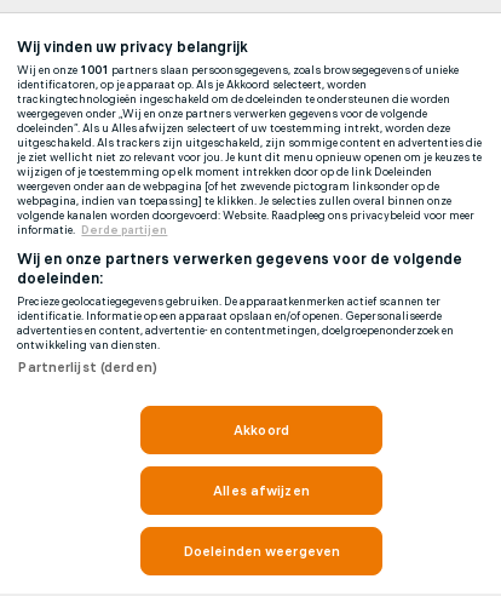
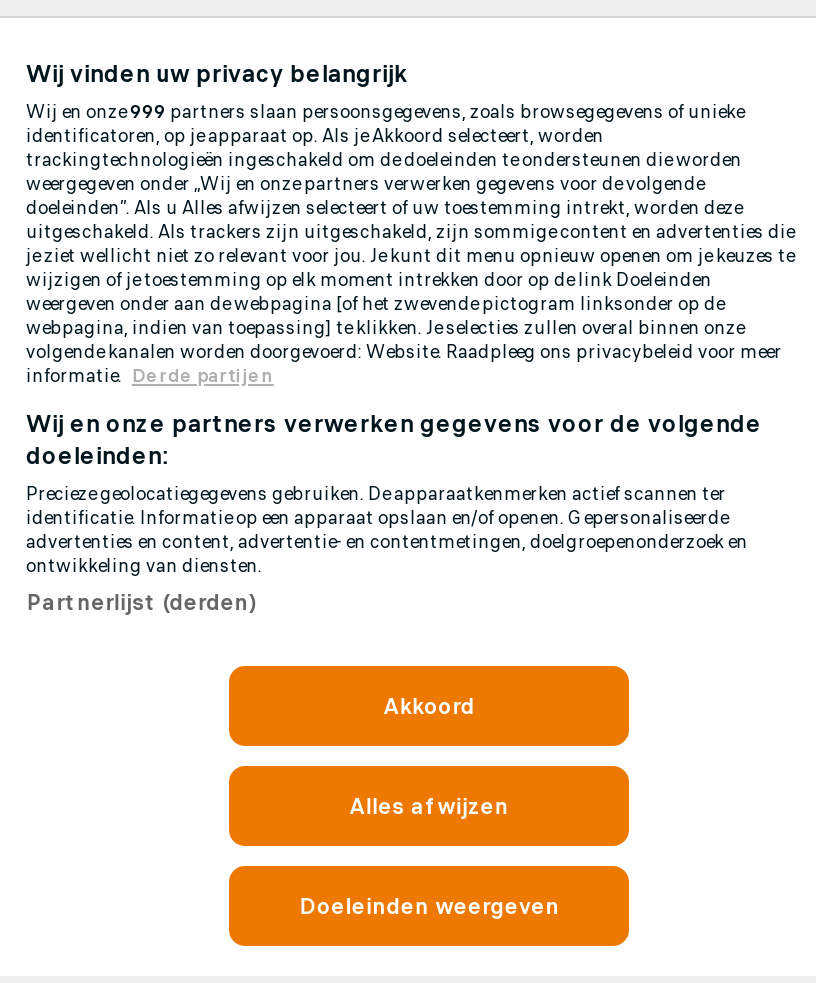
- Wij en onze1001 partners slaan persoonsgegevens, zoals browsegegevens of unieke
+ Wij en onze999 partners slaan persoonsgegevens, zoals browsegegevens of unieke
